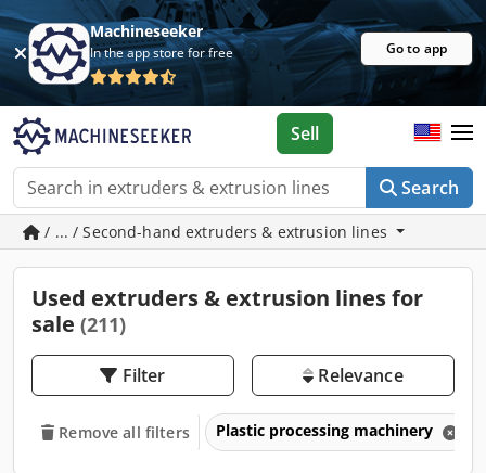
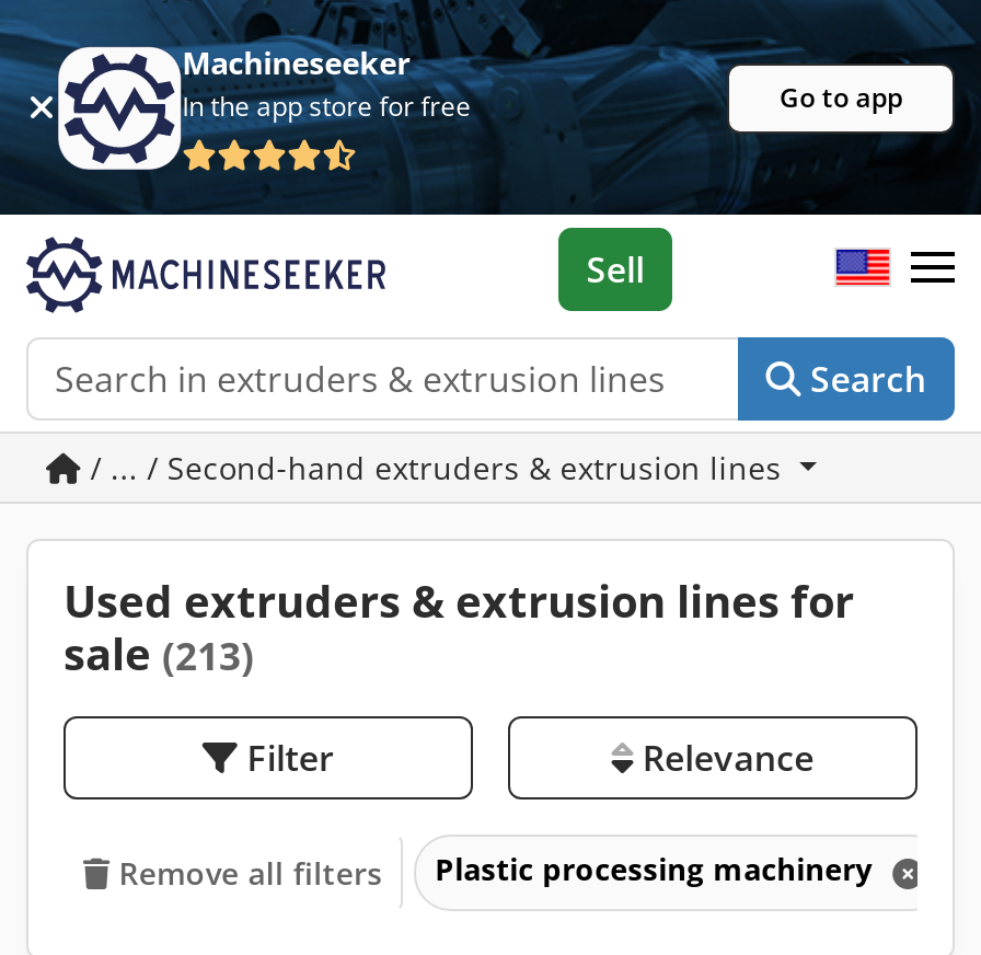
- sale (211)
+ sale (213)
